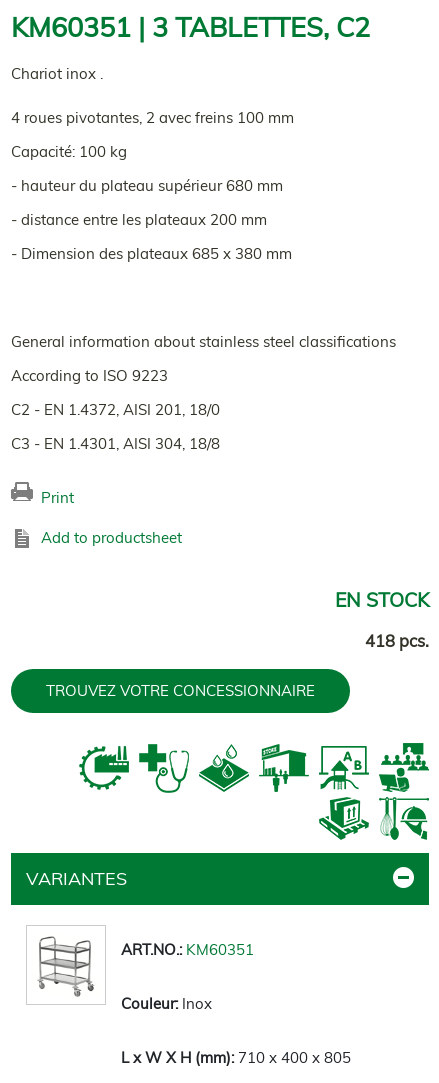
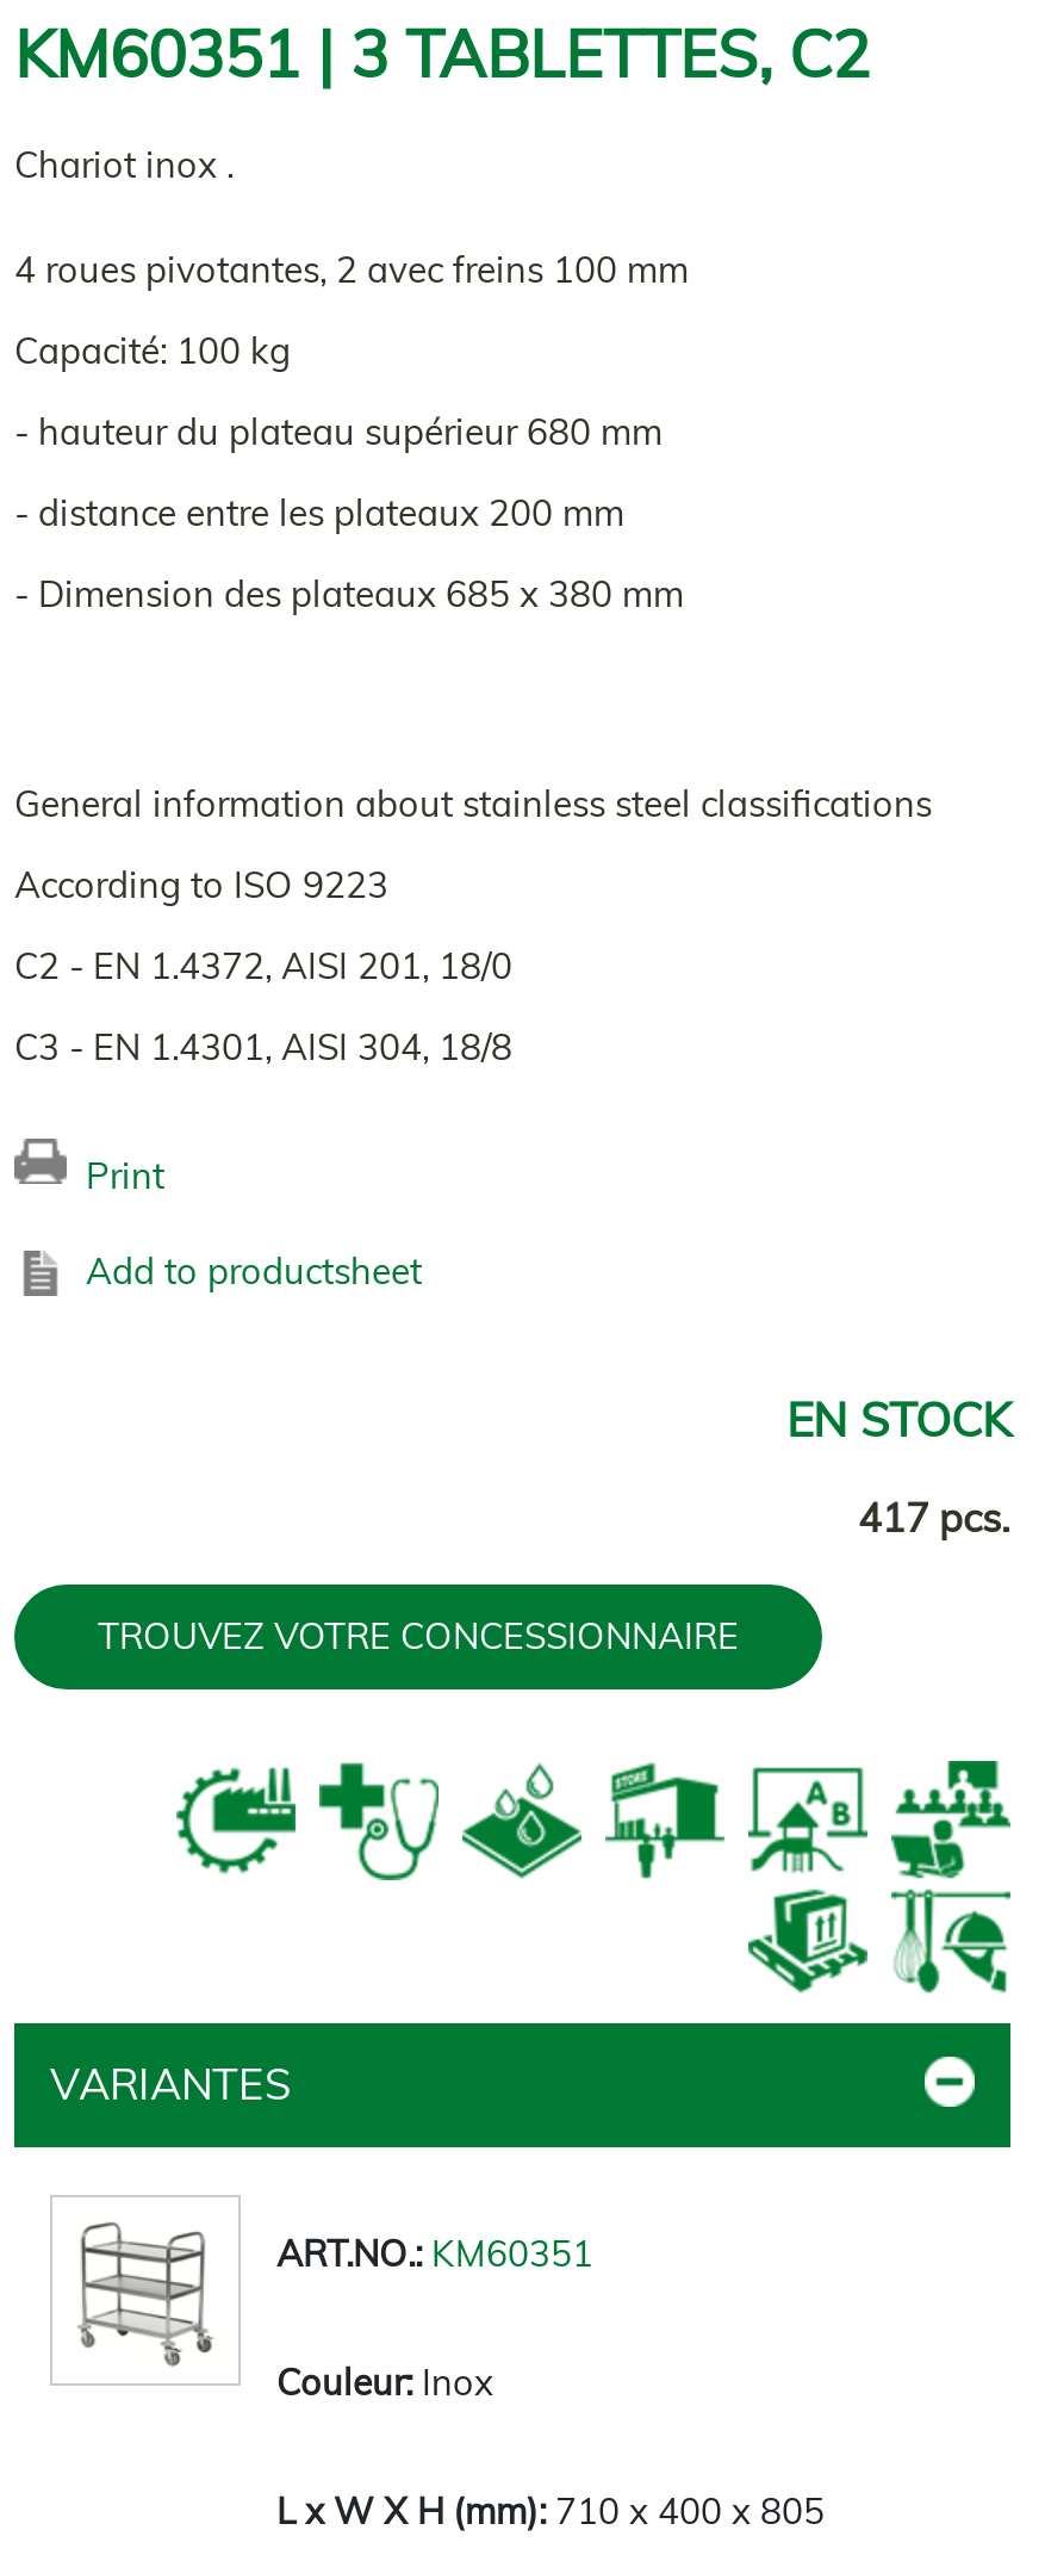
- 418 pcs.
+ 417 pcs.
